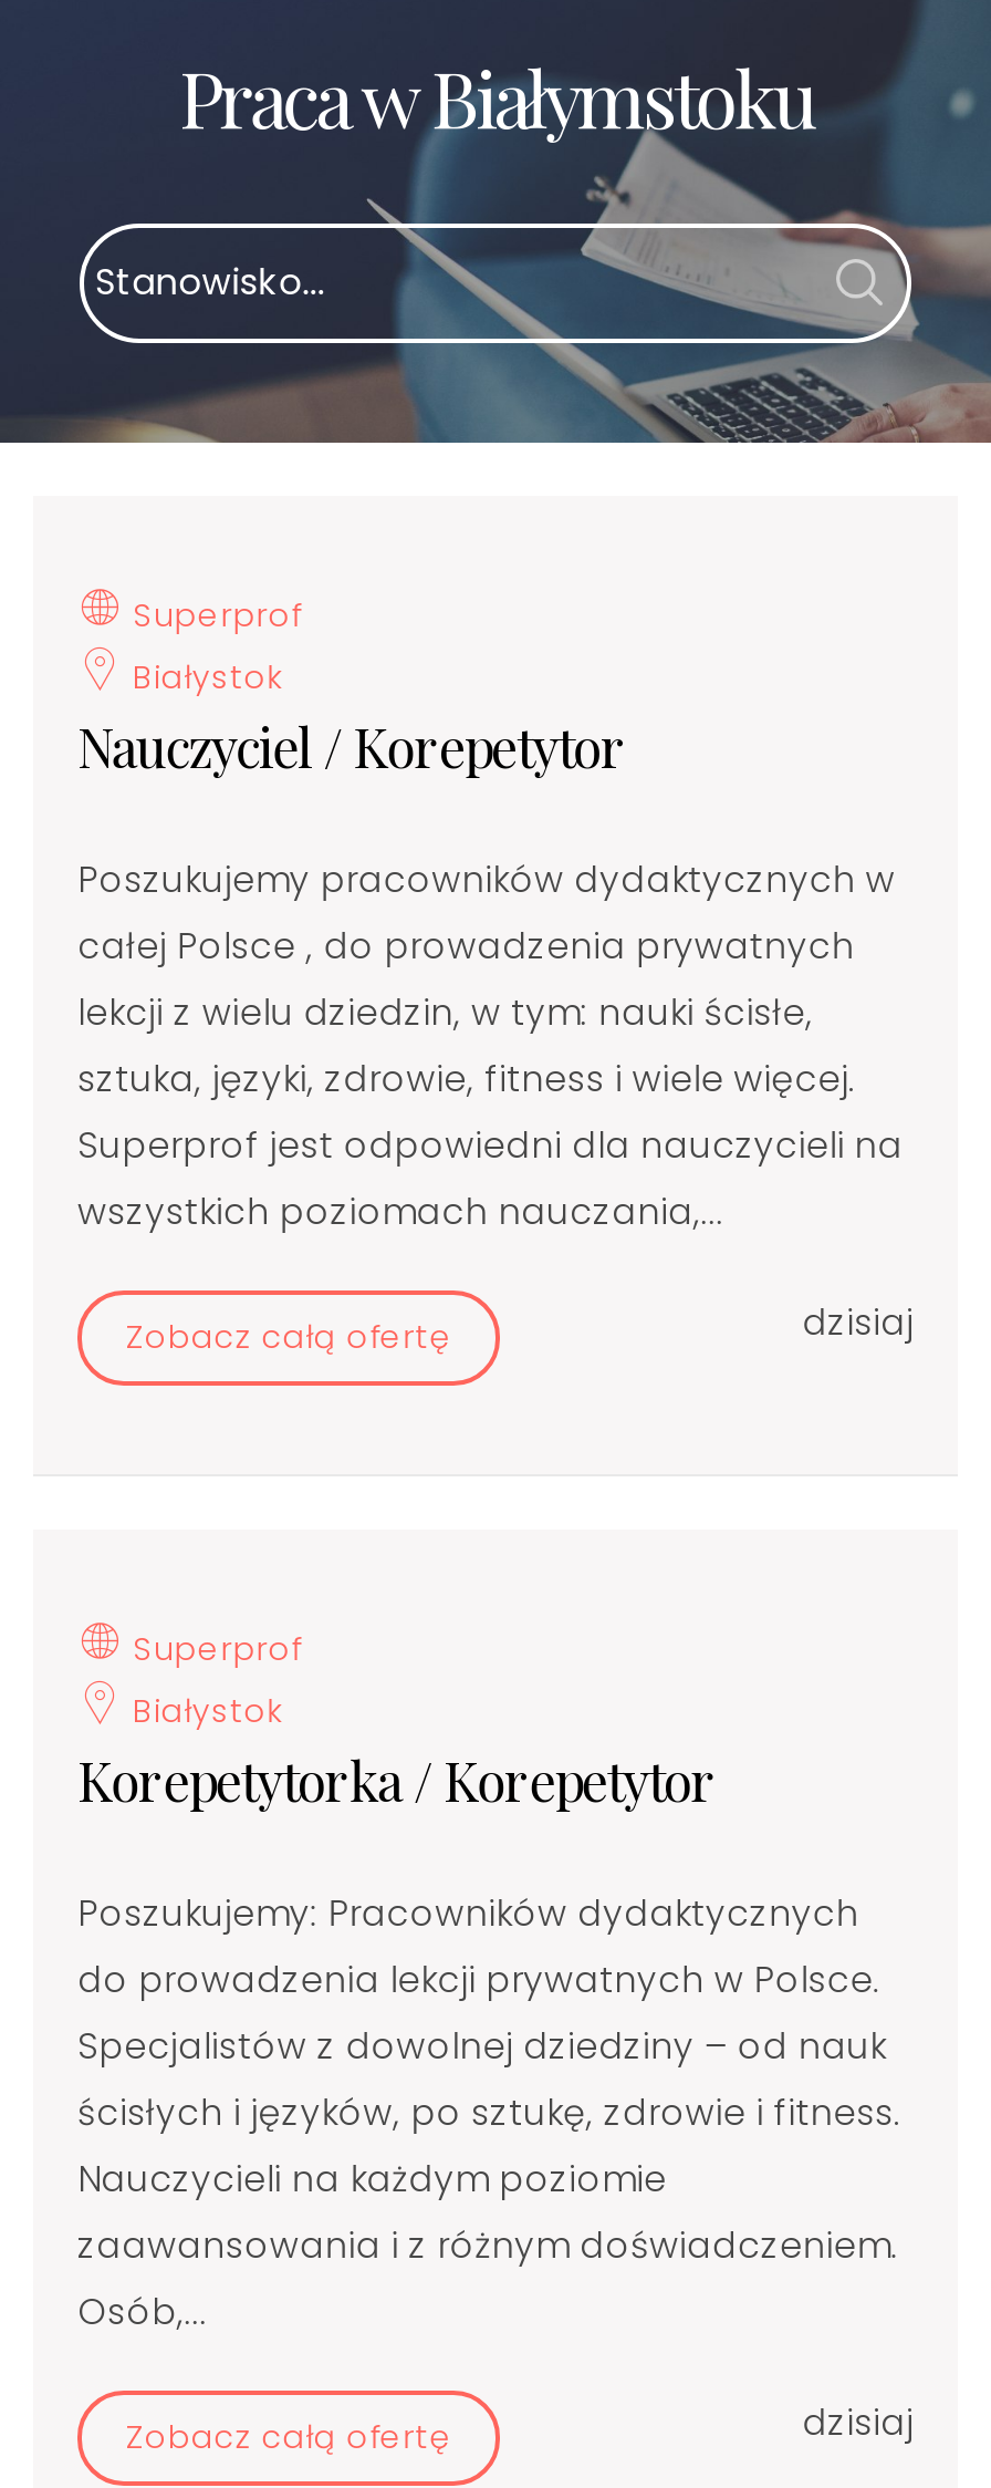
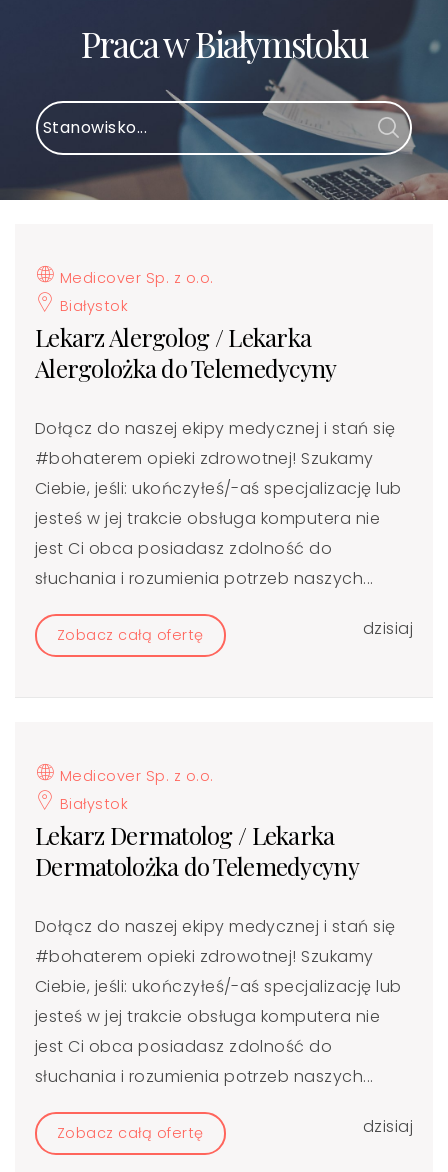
- Superprof
+ Medicover Sp. z o.o.

- Nauczyciel / Korepetytor
+ Lekarz Alergolog / Lekarka
+ Alergolożka do Telemedycyny

- Poszukujemy pracowników dydaktycznych w
- całej Polsce , do prowadzenia prywatnych
- lekcji z wielu dziedzin, w tym: nauki ścisłe,
- sztuka, języki, zdrowie, fitness i wiele więcej.
- Superprof jest odpowiedni dla nauczycieli na
- wszystkich poziomach nauczania,...
+ Dołącz do naszej ekipy medycznej i stań się
+ #bohaterem opieki zdrowotnej! Szukamy
+ Ciebie, jeśli: ukończyłeś/-aś specjalizację lub
+ jesteś w jej trakcie obsługa komputera nie
+ jest Ci obca posiadasz zdolność do
+ słuchania i rozumienia potrzeb naszych...

- Superprof
+ Medicover Sp. z o.o.

- Korepetytorka / Korepetytor
+ Lekarz Dermatolog / Lekarka
+ Dermatolożka do Telemedycyny

- Poszukujemy: Pracowników dydaktycznych
- do prowadzenia lekcji prywatnych w Polsce.
- Specjalistów z dowolnej dziedziny – od nauk
- ścisłych i języków, po sztukę, zdrowie i fitness.
- Nauczycieli na każdym poziomie
- zaawansowania i z różnym doświadczeniem.
- Osób,...
+ Dołącz do naszej ekipy medycznej i stań się
+ #bohaterem opieki zdrowotnej! Szukamy
+ Ciebie, jeśli: ukończyłeś/-aś specjalizację lub
+ jesteś w jej trakcie obsługa komputera nie
+ jest Ci obca posiadasz zdolność do
+ słuchania i rozumienia potrzeb naszych...
